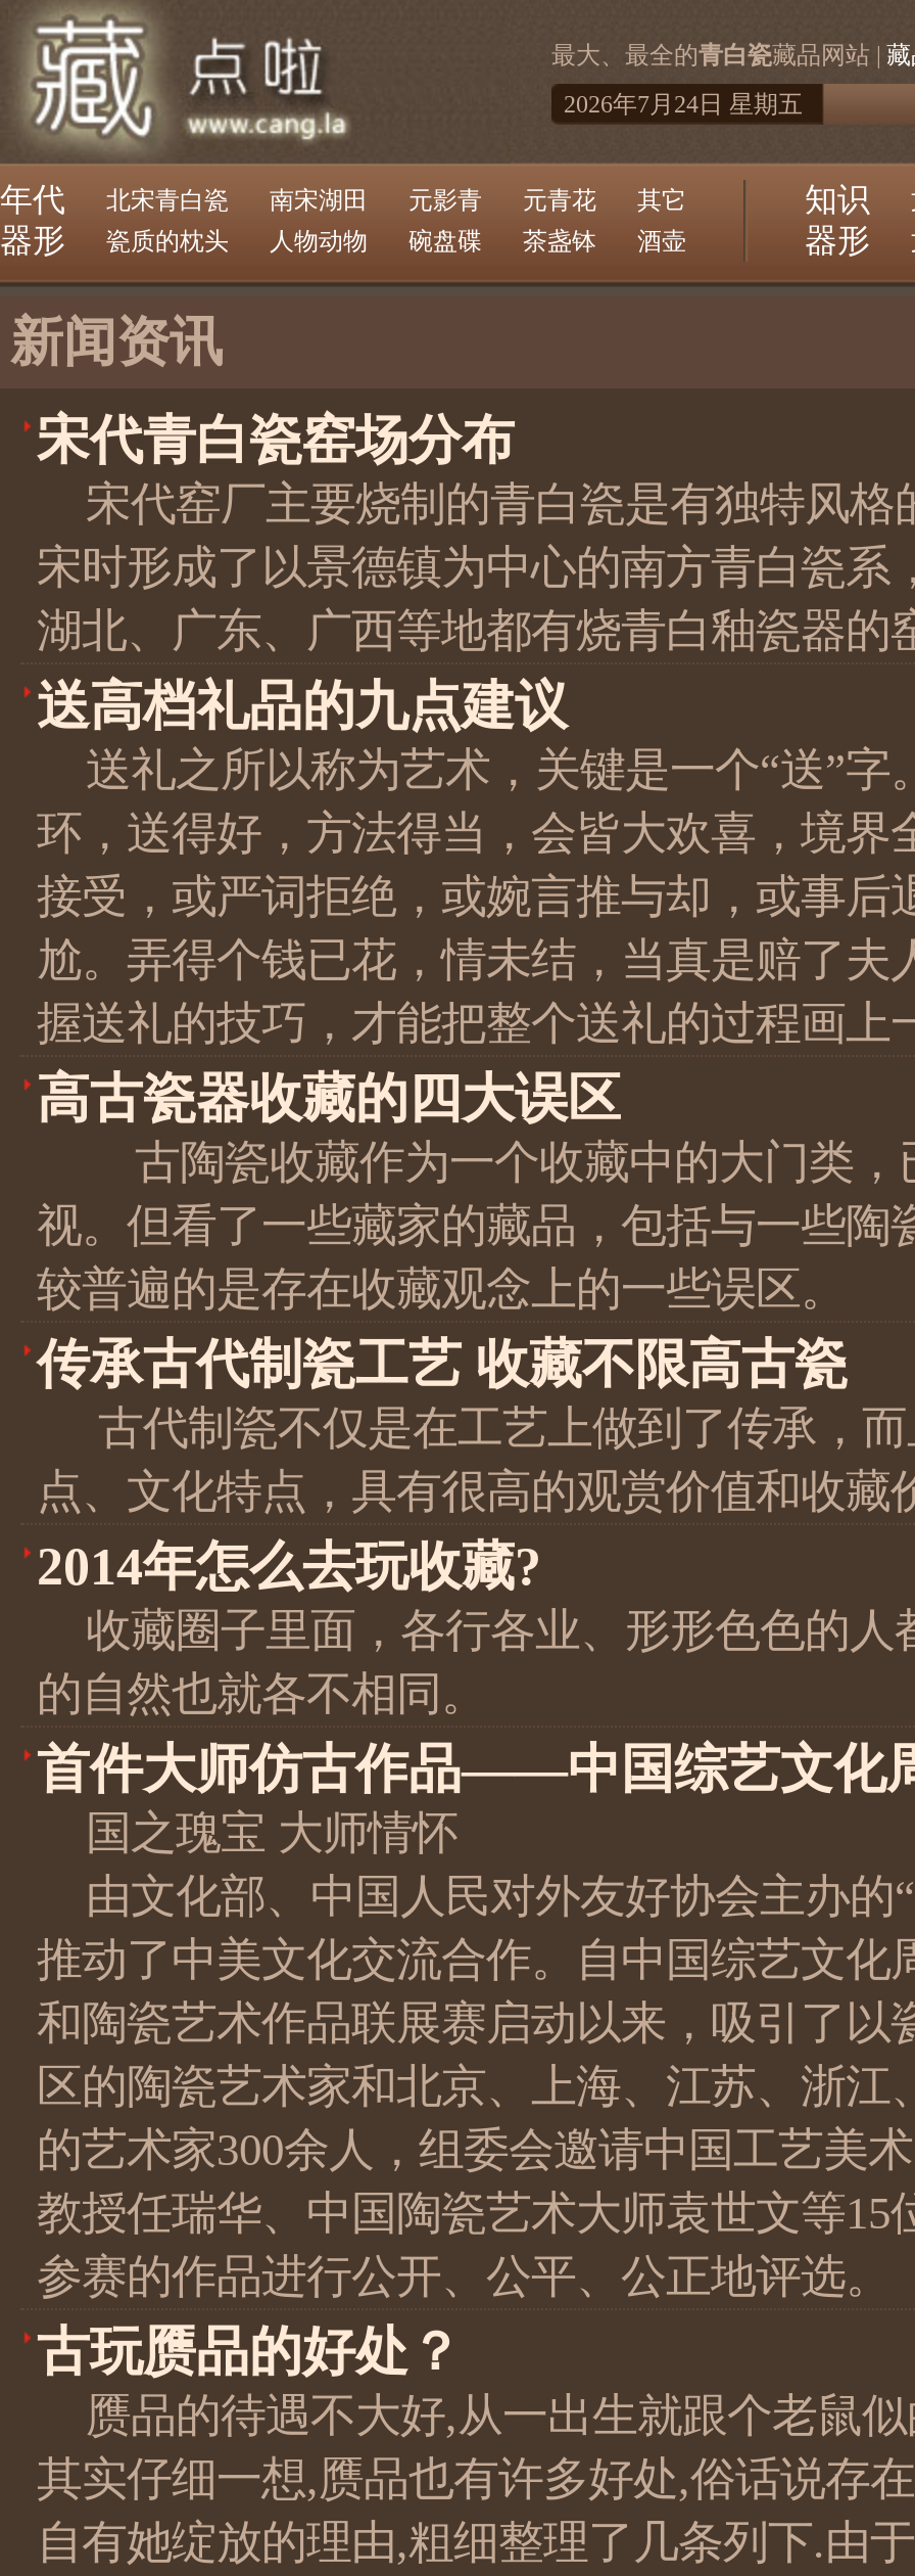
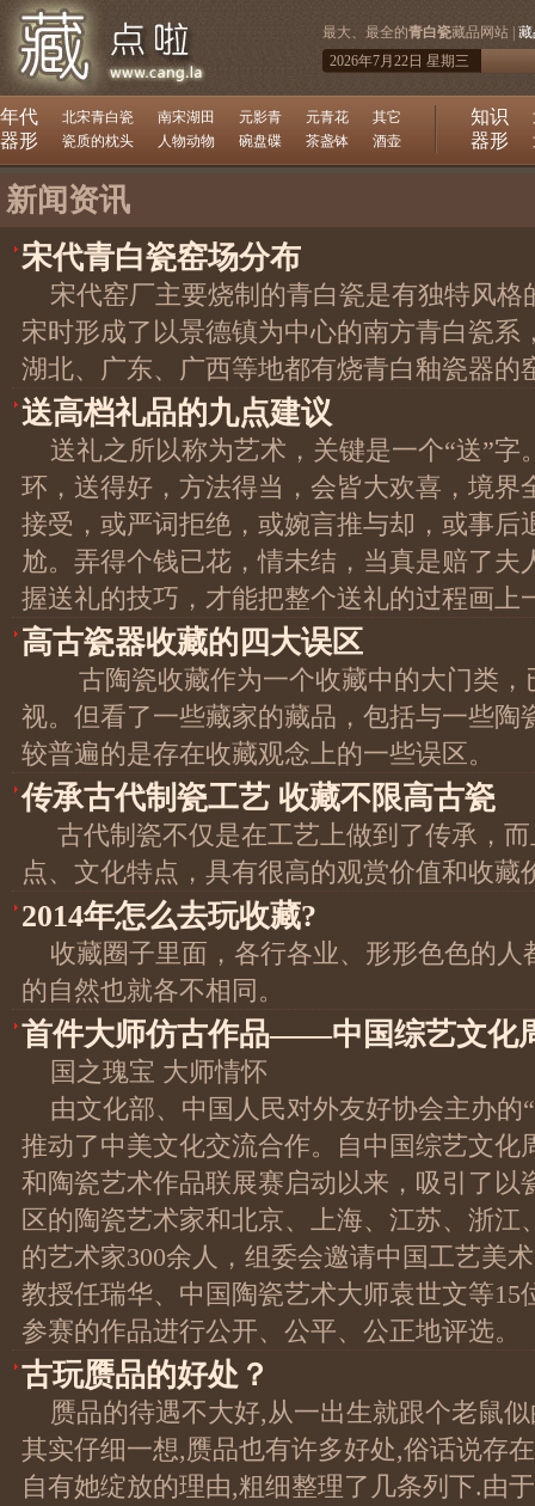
- 2026年7月24日 星期五
+ 2026年7月22日 星期三
